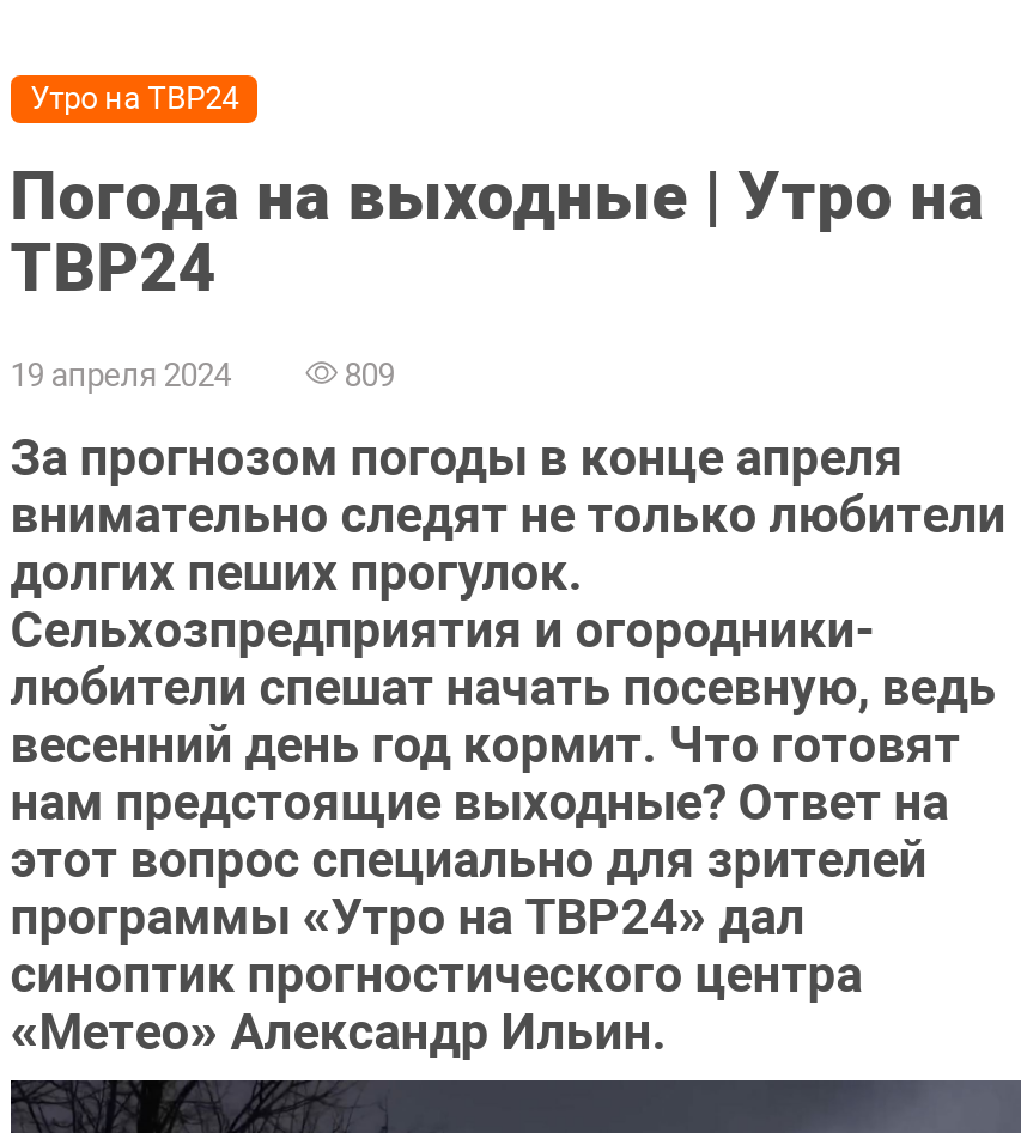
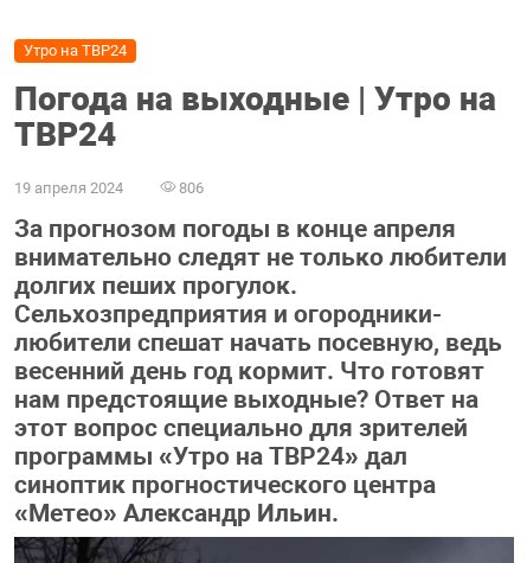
- 809
+ 806
